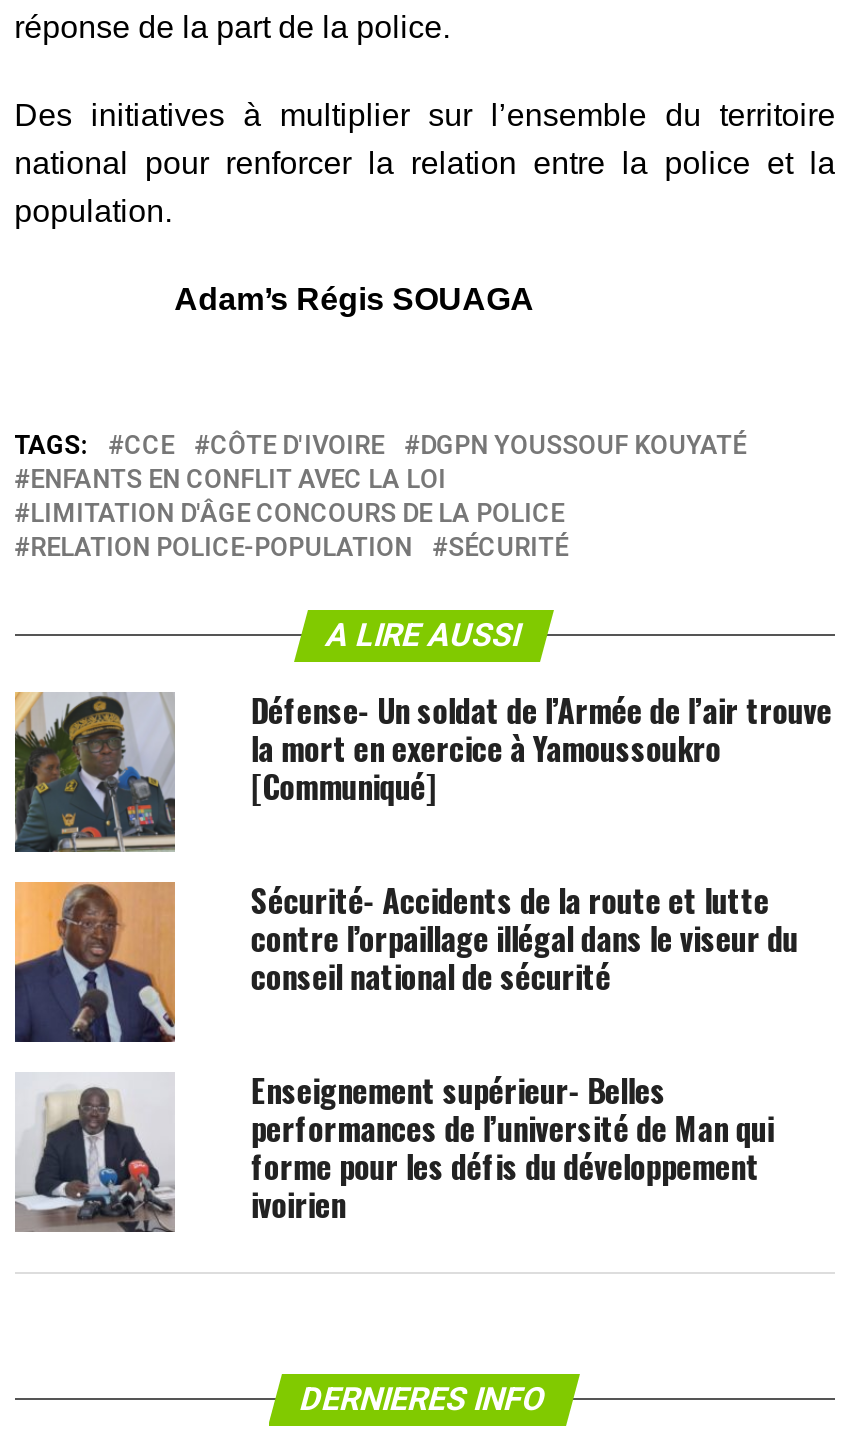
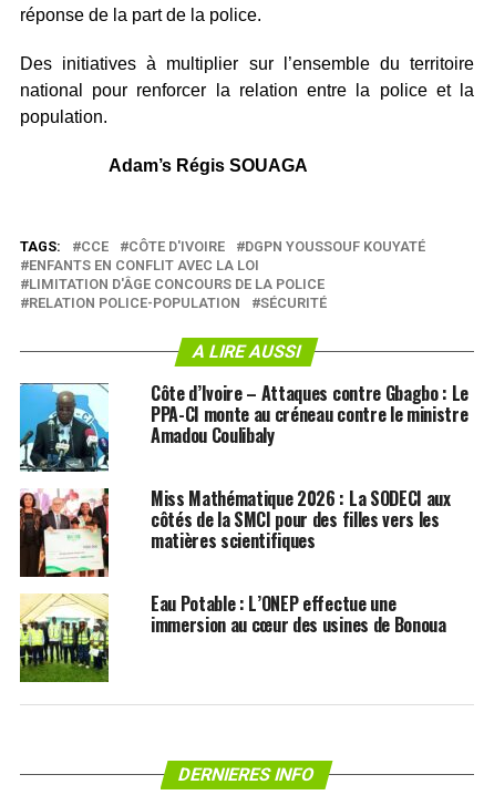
- [image]
- Défense- Un soldat de l’Armée de l’air trouve
- la mort en exercice à Yamoussoukro
- [Communiqué]
+ [image]
+ Côte d’Ivoire – Attaques contre Gbagbo : Le
+ PPA-CI monte au créneau contre le ministre
+ Amadou Coulibaly

- [image]
- Sécurité- Accidents de la route et lutte
- contre l’orpaillage illégal dans le viseur du
- conseil national de sécurité
+ [image]
+ Miss Mathématique 2026 : La SODECI aux
+ côtés de la SMCI pour des filles vers les
+ matières scientifiques

- [image]
- Enseignement supérieur- Belles
- performances de l’université de Man qui
- forme pour les défis du développement
- ivoirien
+ [image]
+ Eau Potable : L’ONEP effectue une
+ immersion au cœur des usines de Bonoua
